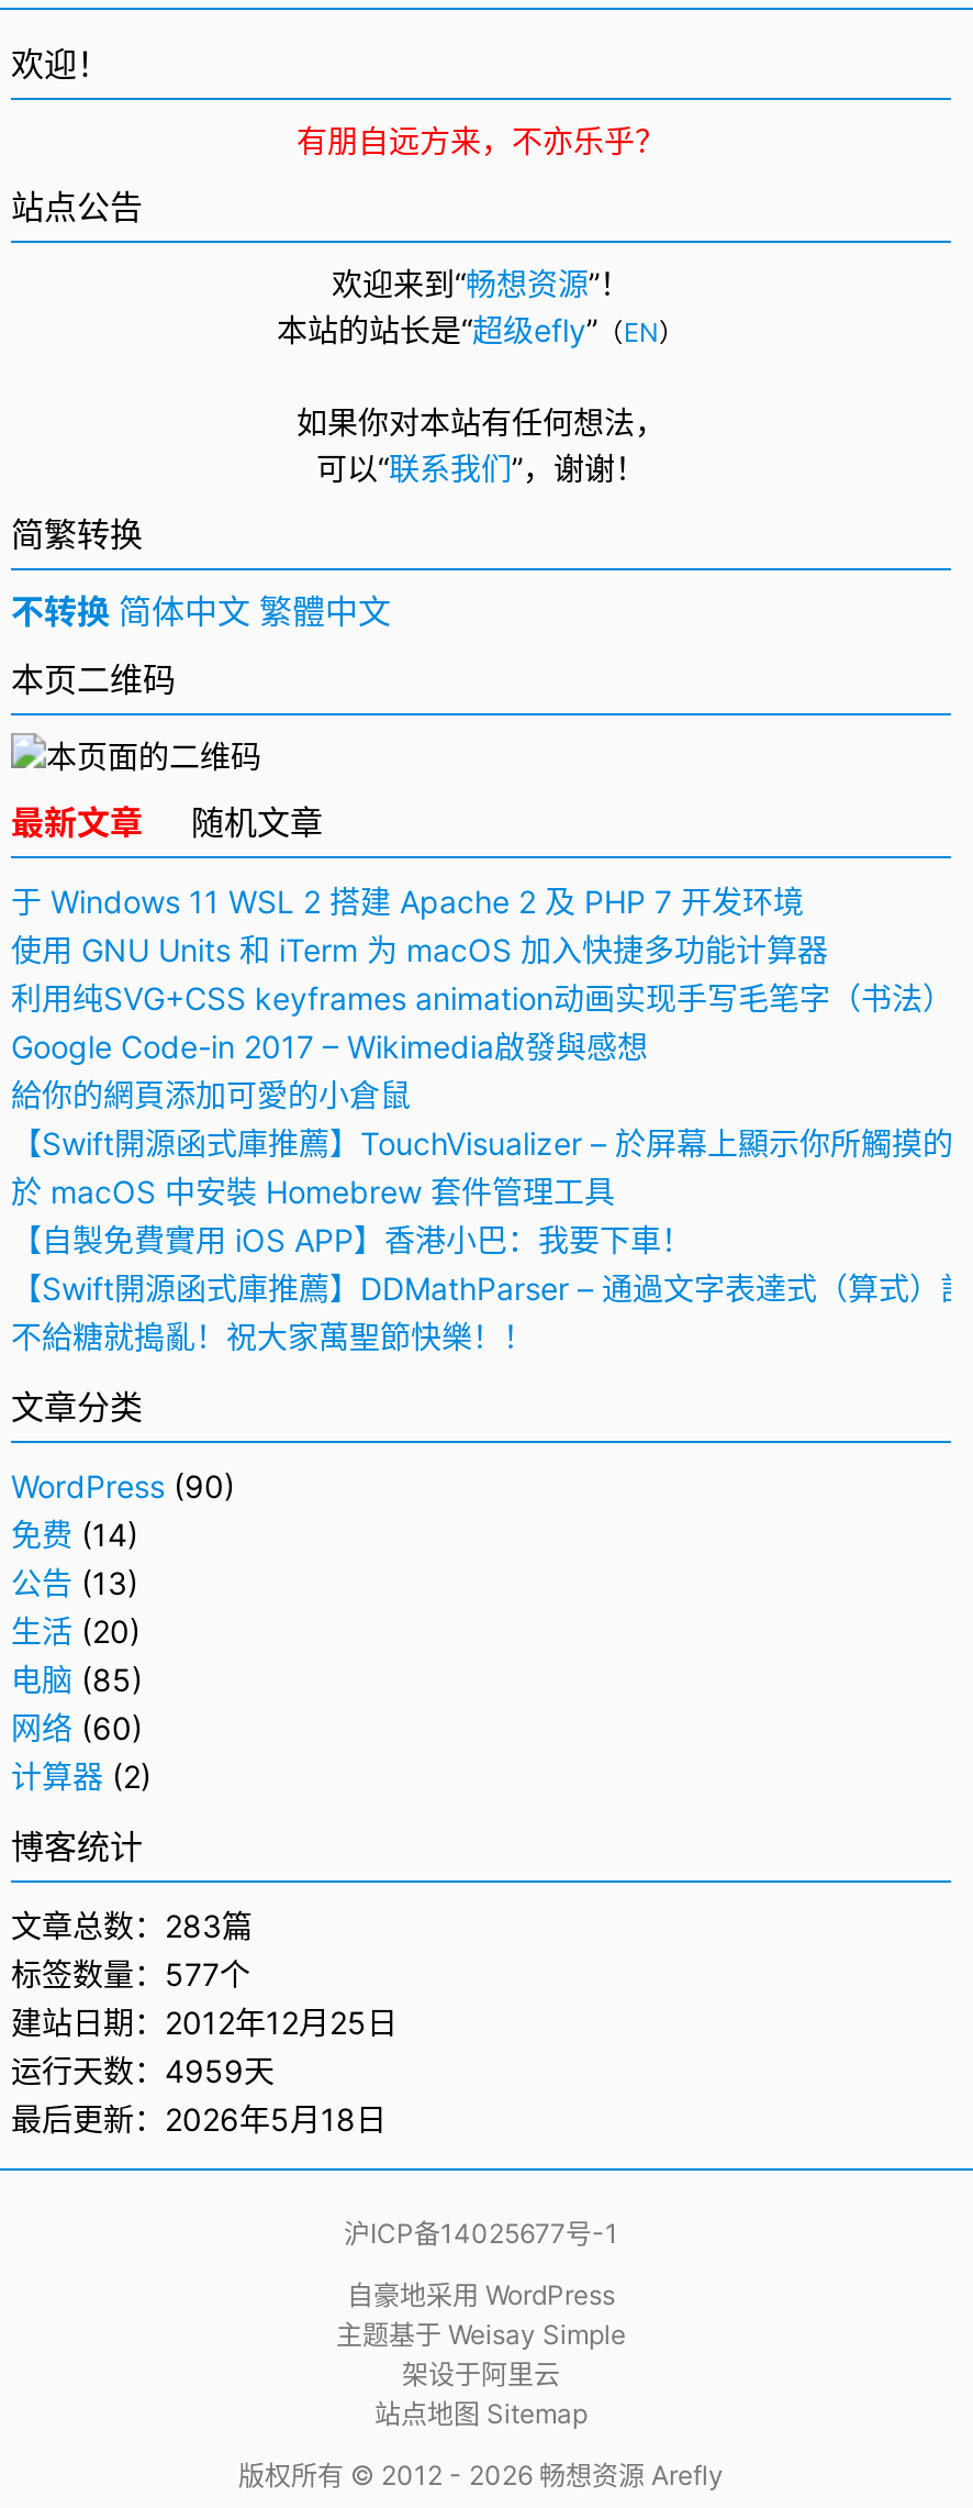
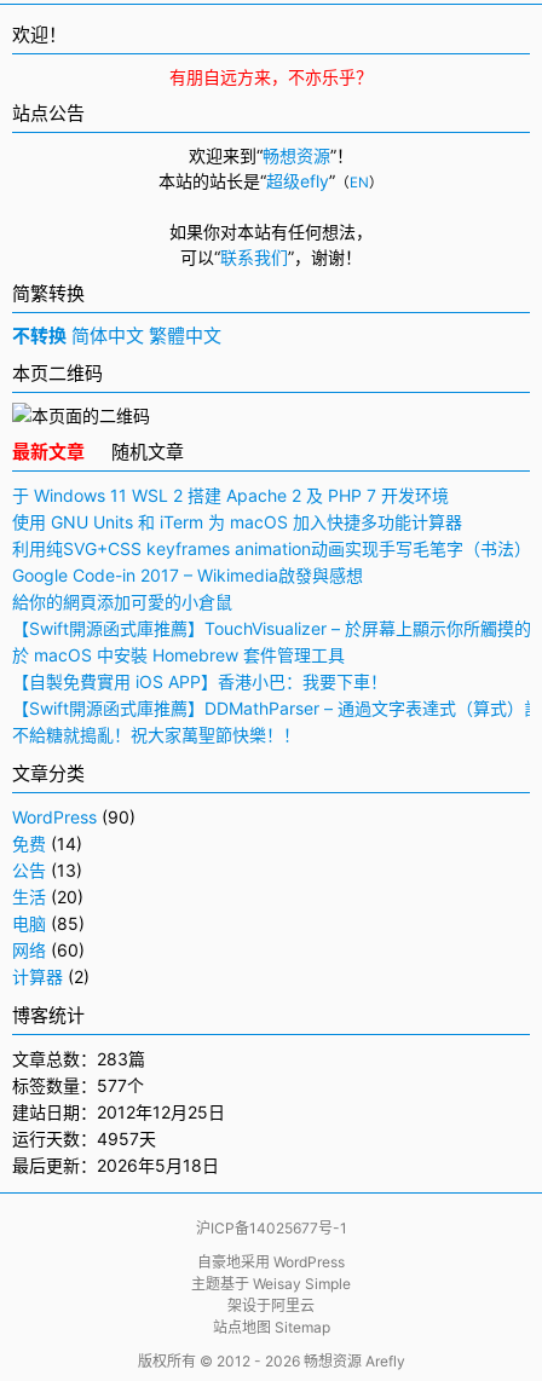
- 运行天数：4959天
+ 运行天数：4957天
